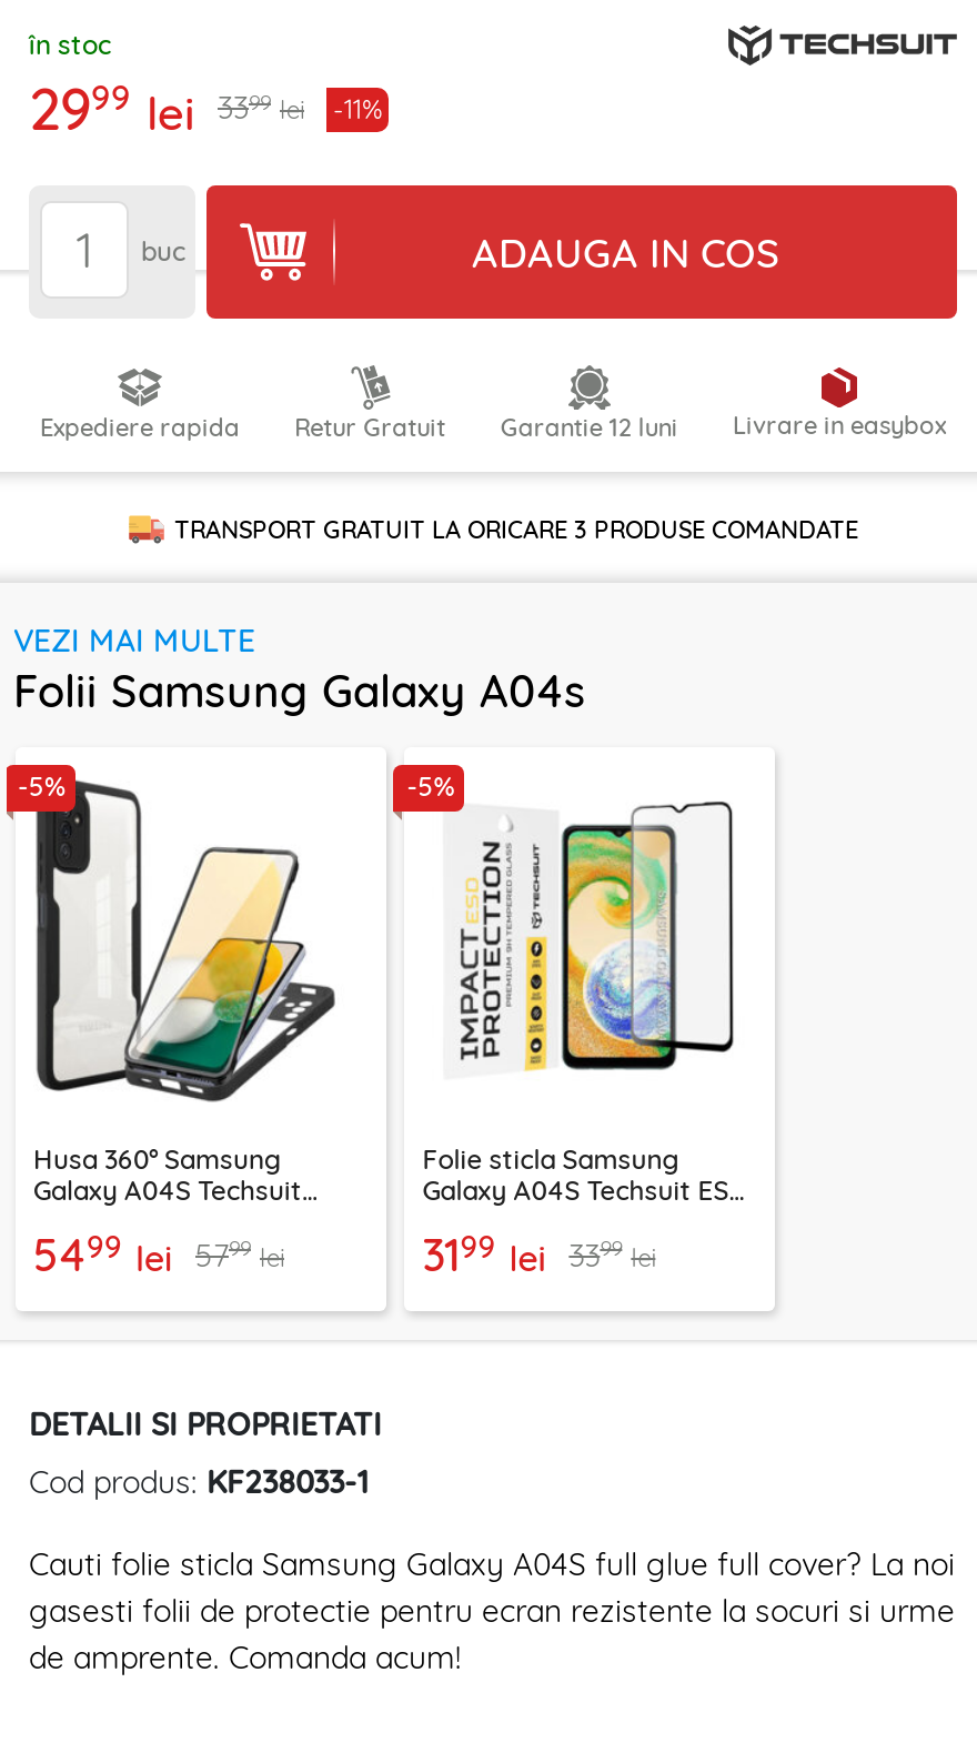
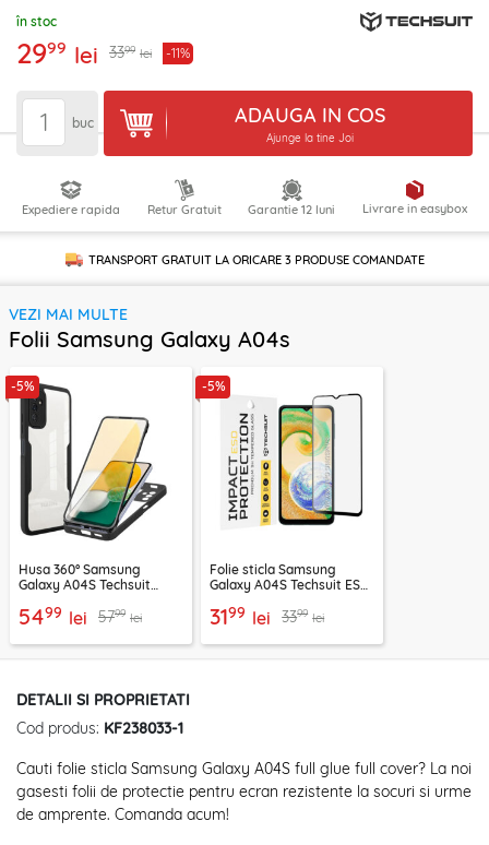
+ Ajunge la tine Joi
